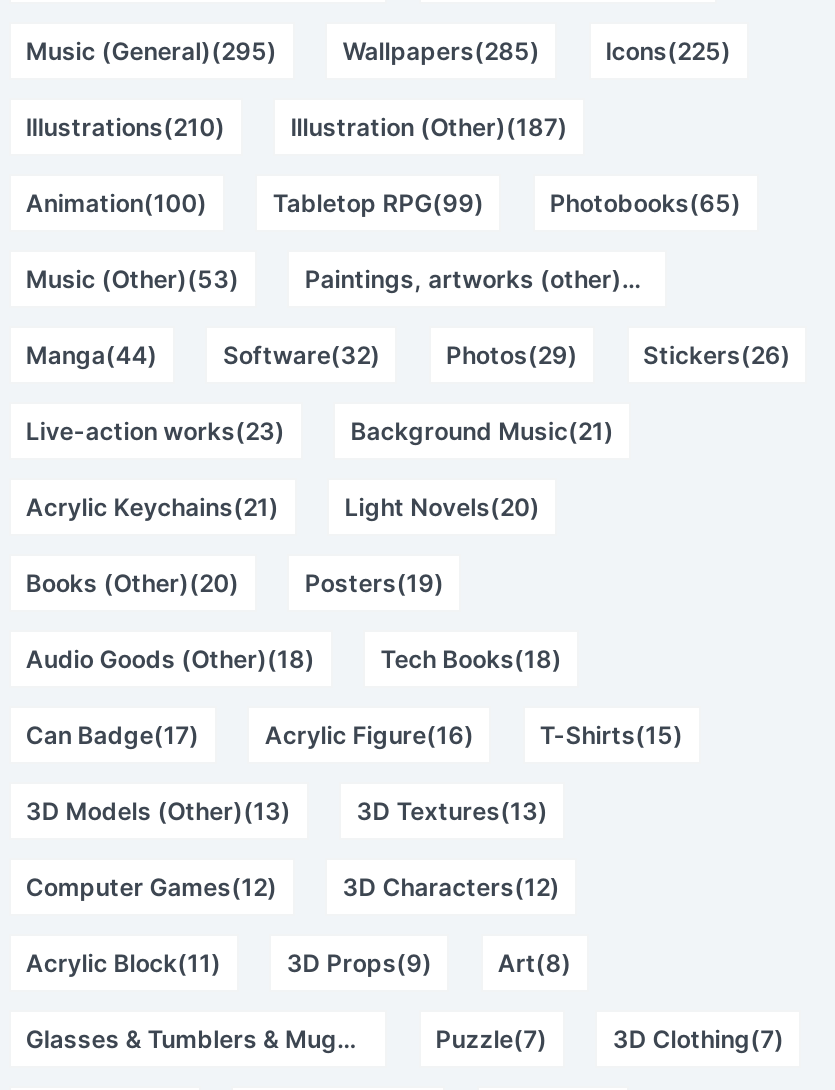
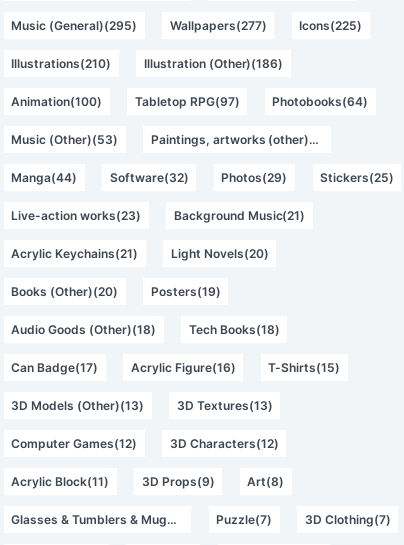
- Wallpapers(285)
+ Wallpapers(277)

- Illustration (Other)(187)
+ Illustration (Other)(186)

- Tabletop RPG(99)
- Photobooks(65)
+ Tabletop RPG(97)
+ Photobooks(64)

- Stickers(26)
+ Stickers(25)
